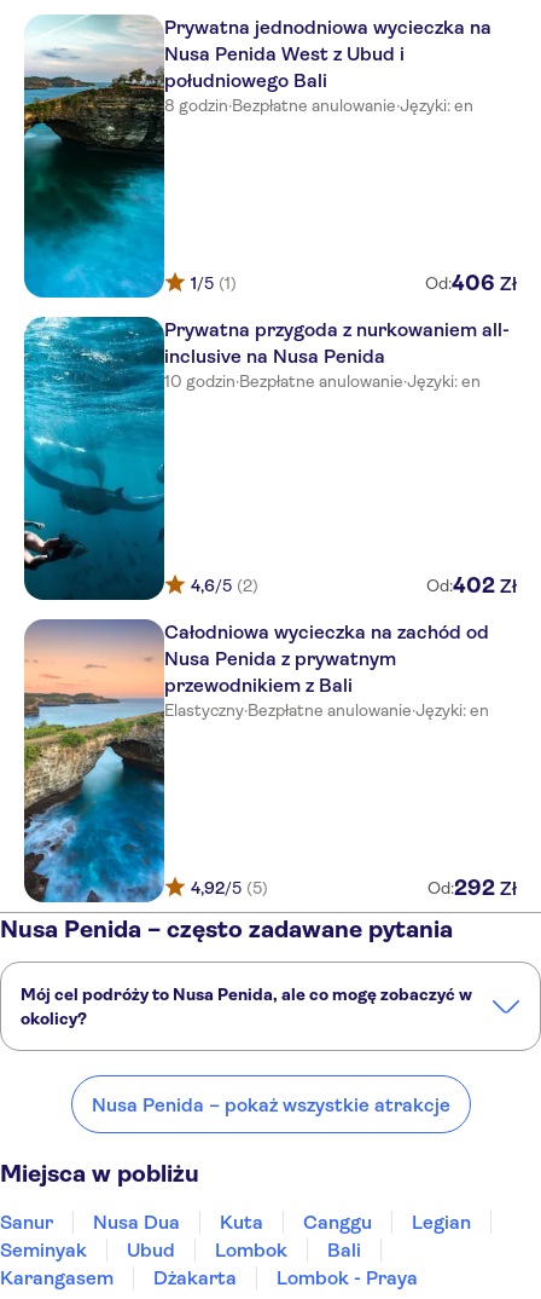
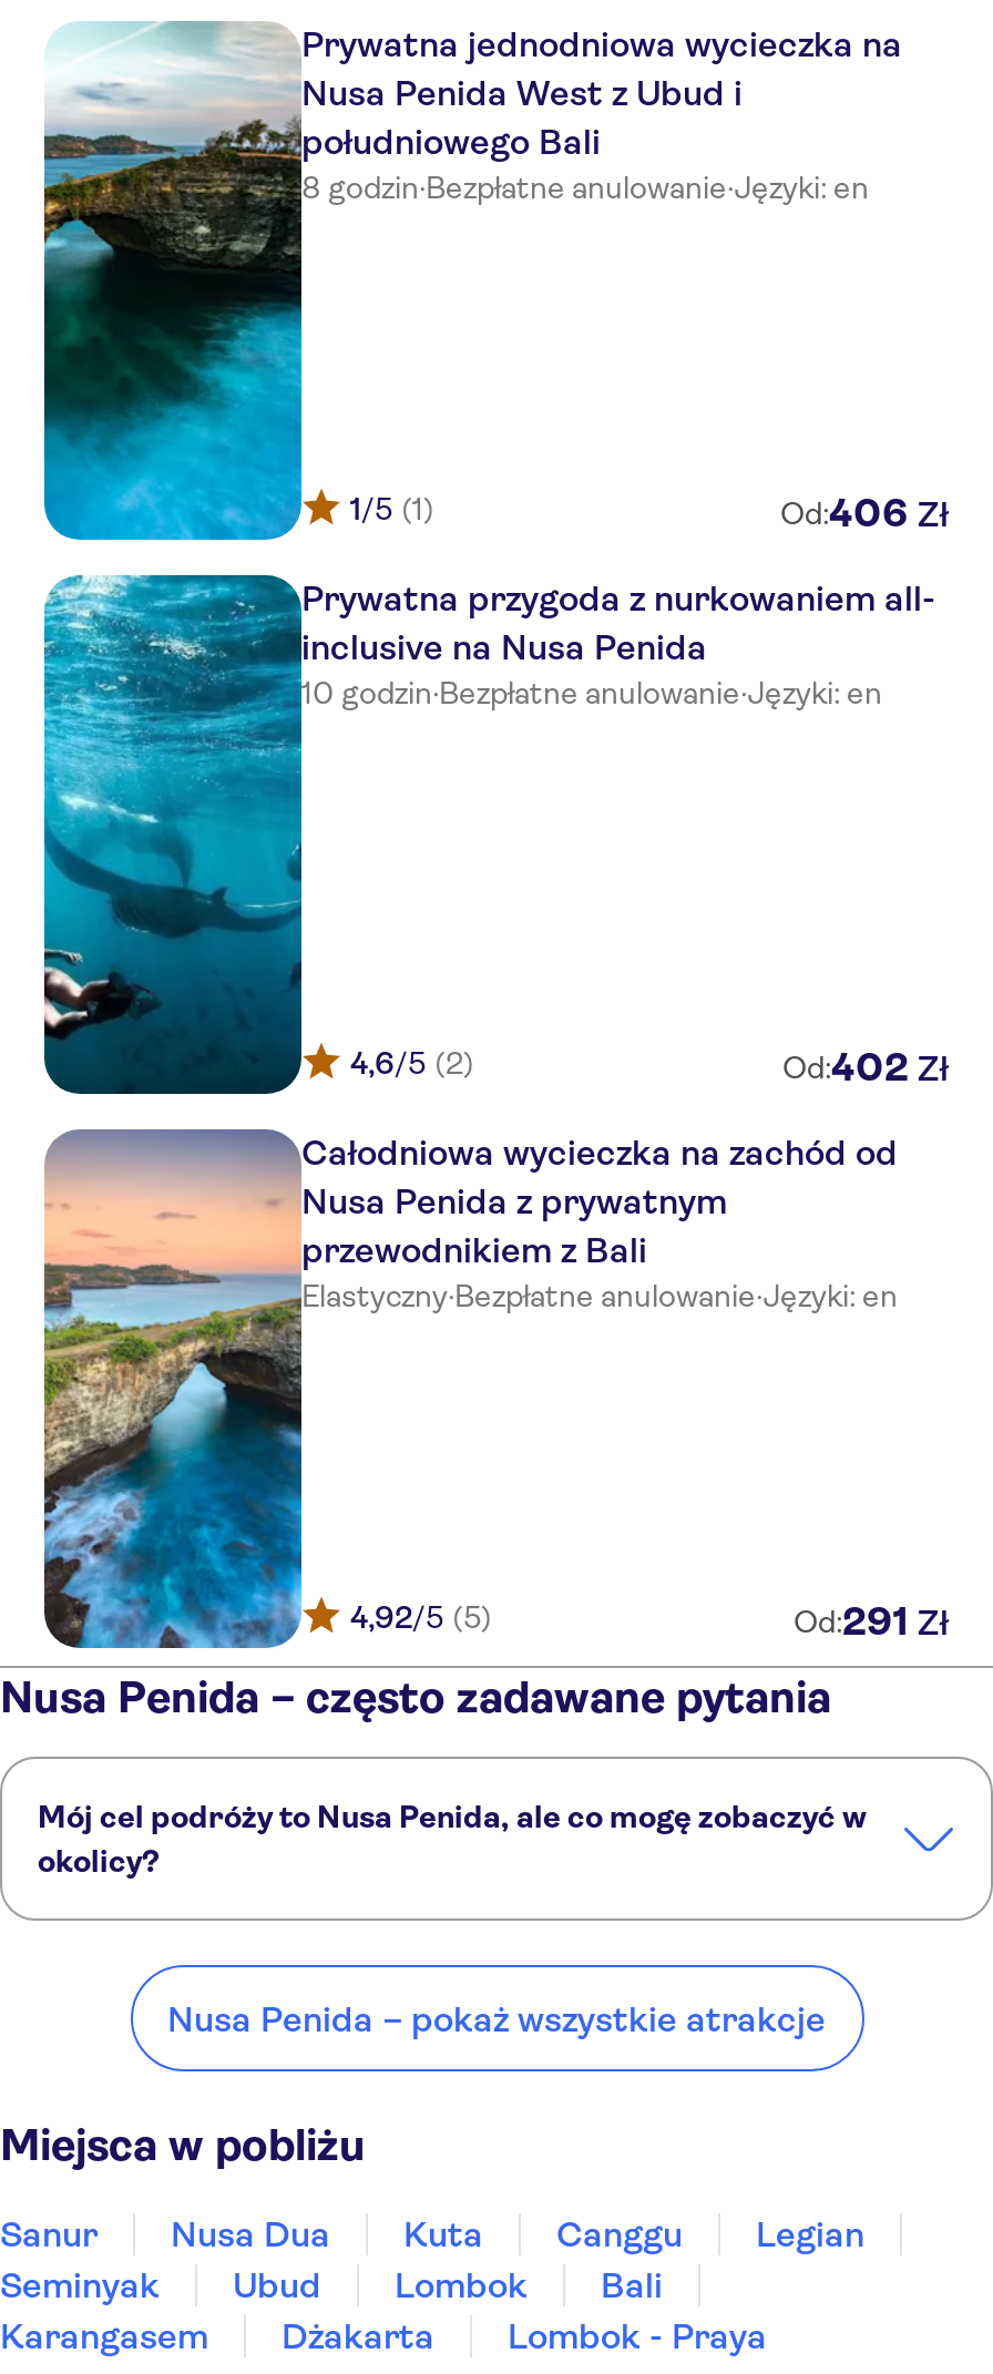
- Od:292 Zł
+ Od:291 Zł
